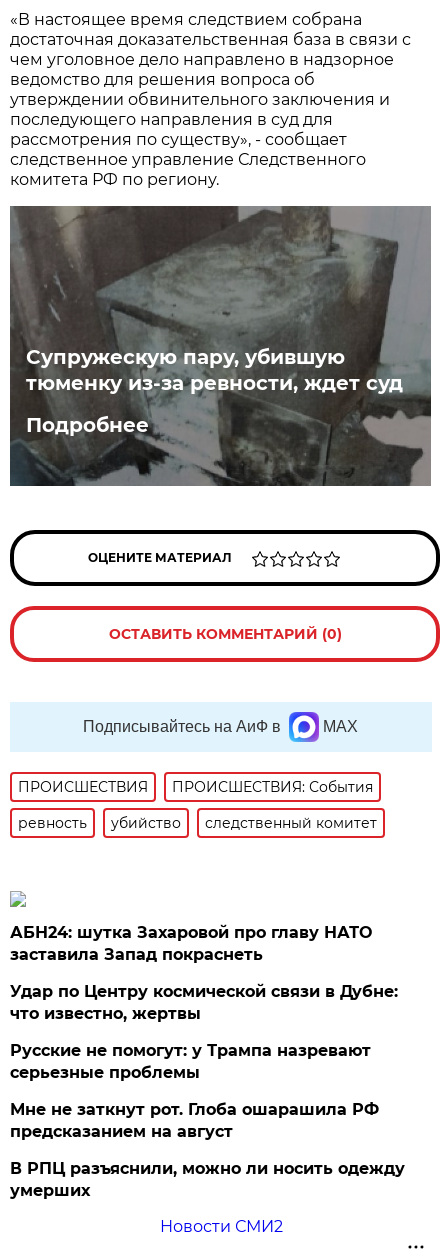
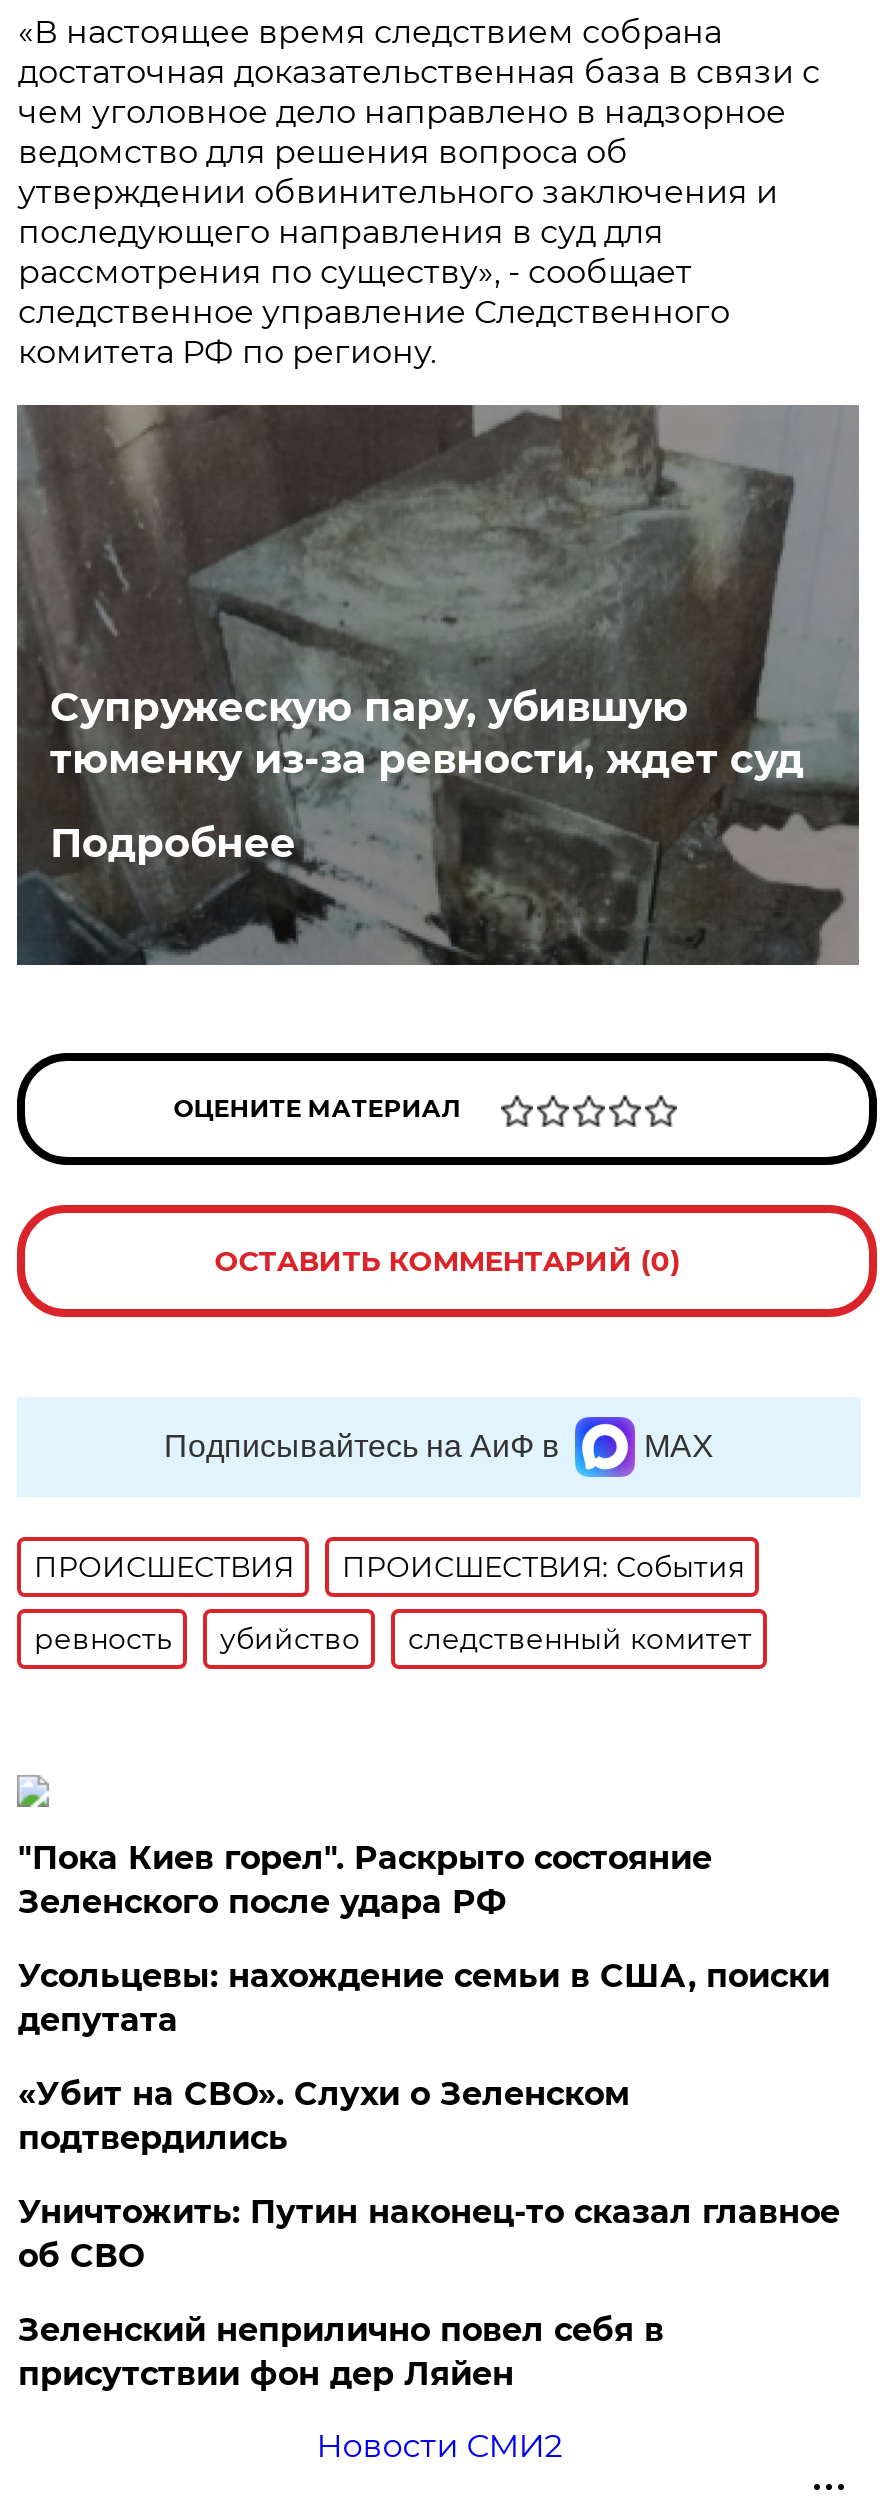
- АБН24: шутка Захаровой про главу НАТО
- заставила Запад покраснеть
+ "Пока Киев горел". Раскрыто состояние
+ Зеленского после удара РФ

- Удар по Центру космической связи в Дубне:
- что известно, жертвы
+ Усольцевы: нахождение семьи в США, поиски
+ депутата

- Русские не помогут: у Трампа назревают
- серьезные проблемы
+ «Убит на СВО». Слухи о Зеленском
+ подтвердились

- Мне не заткнут рот. Глоба ошарашила РФ
- предсказанием на август
+ Уничтожить: Путин наконец-то сказал главное
+ об СВО

- В РПЦ разъяснили, можно ли носить одежду
- умерших
+ Зеленский неприлично повел cебя в
+ присутствии фон дер Ляйен
